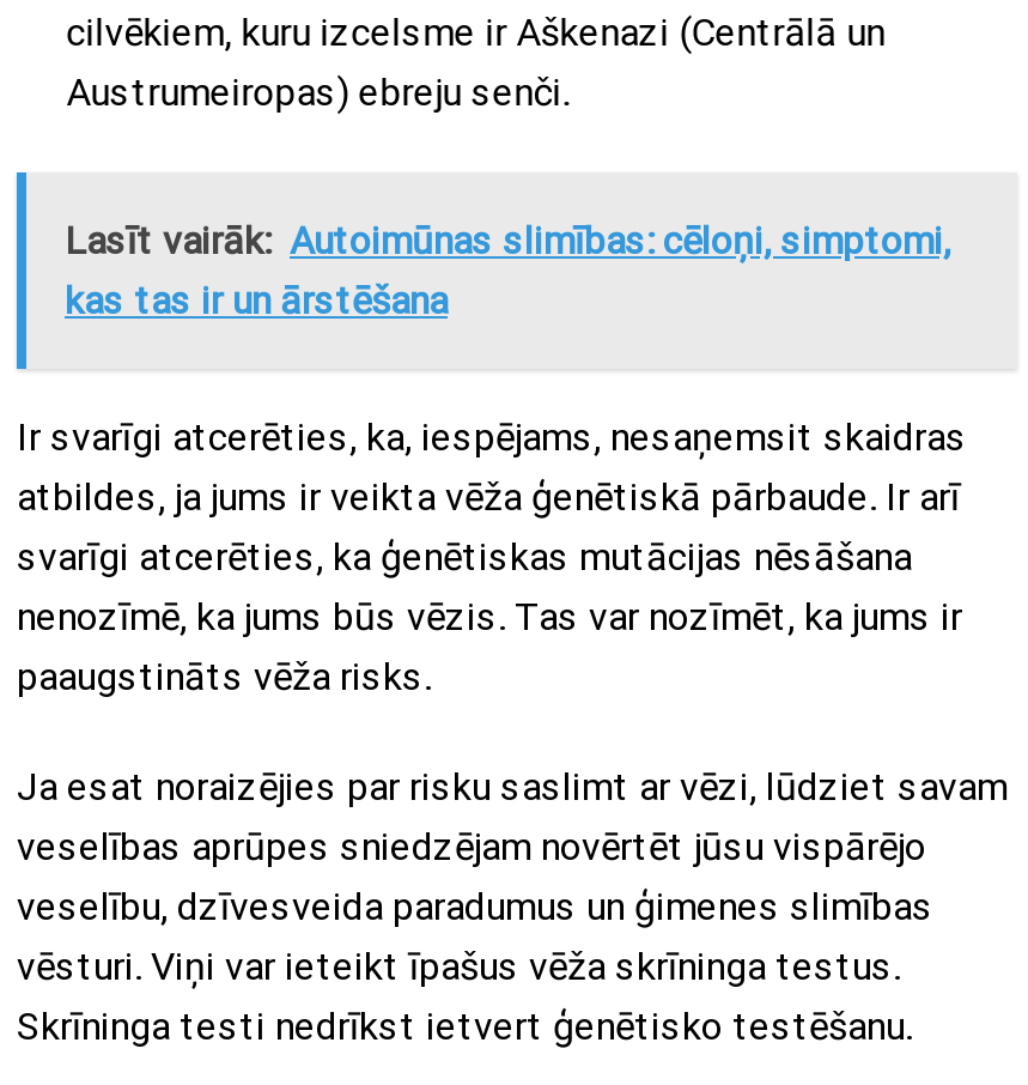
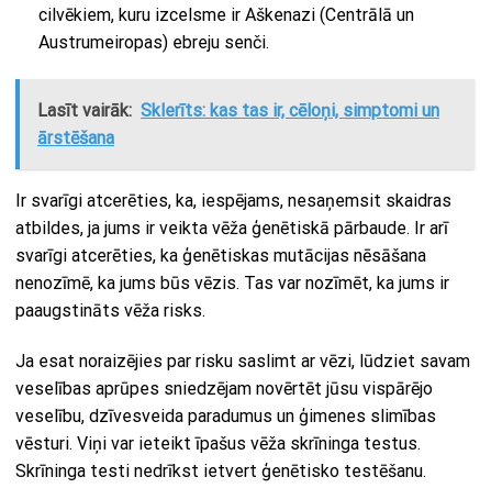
- Lasīt vairāk: Autoimūnas slimības: cēloņi, simptomi,
- kas tas ir un ārstēšana
+ Lasīt vairāk: Sklerīts: kas tas ir, cēloņi, simptomi un
+ ārstēšana
